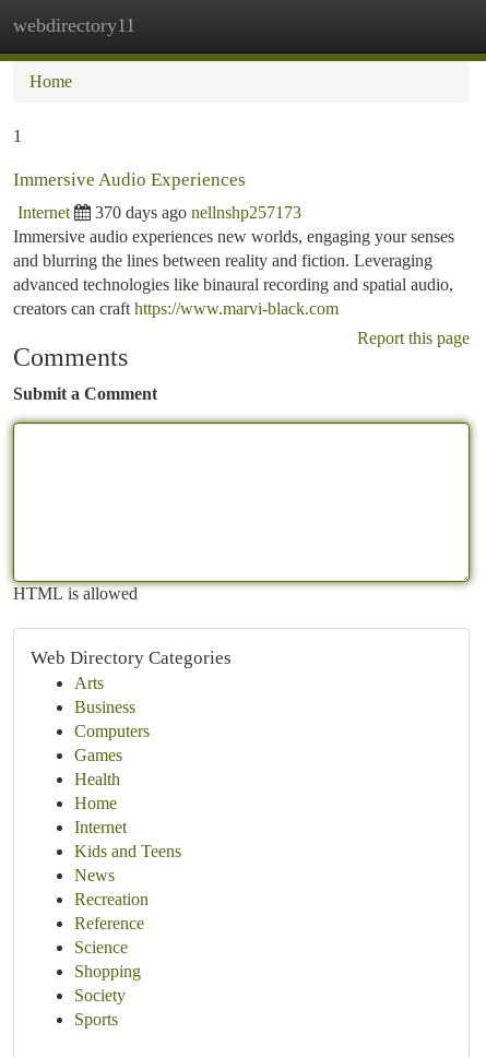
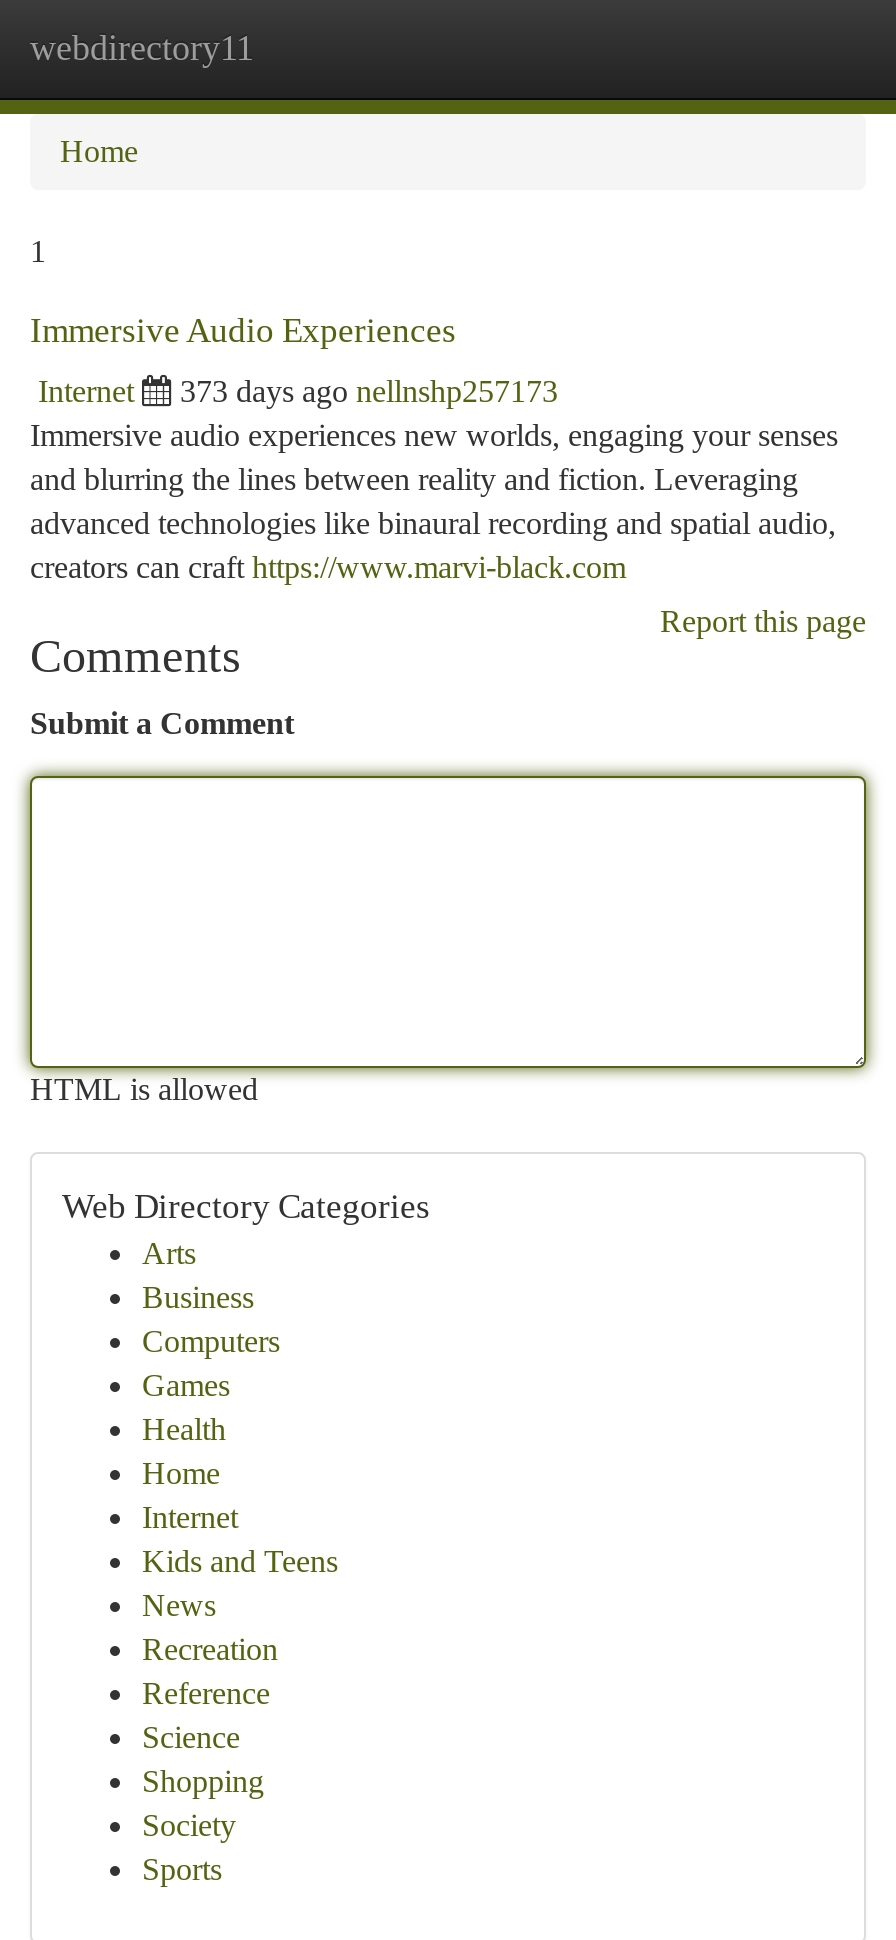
- 370 days ago nellnshp257173
+ 373 days ago nellnshp257173
